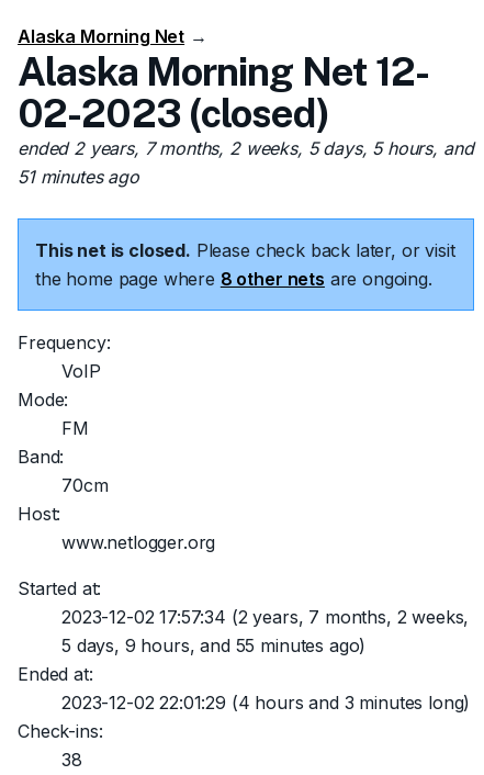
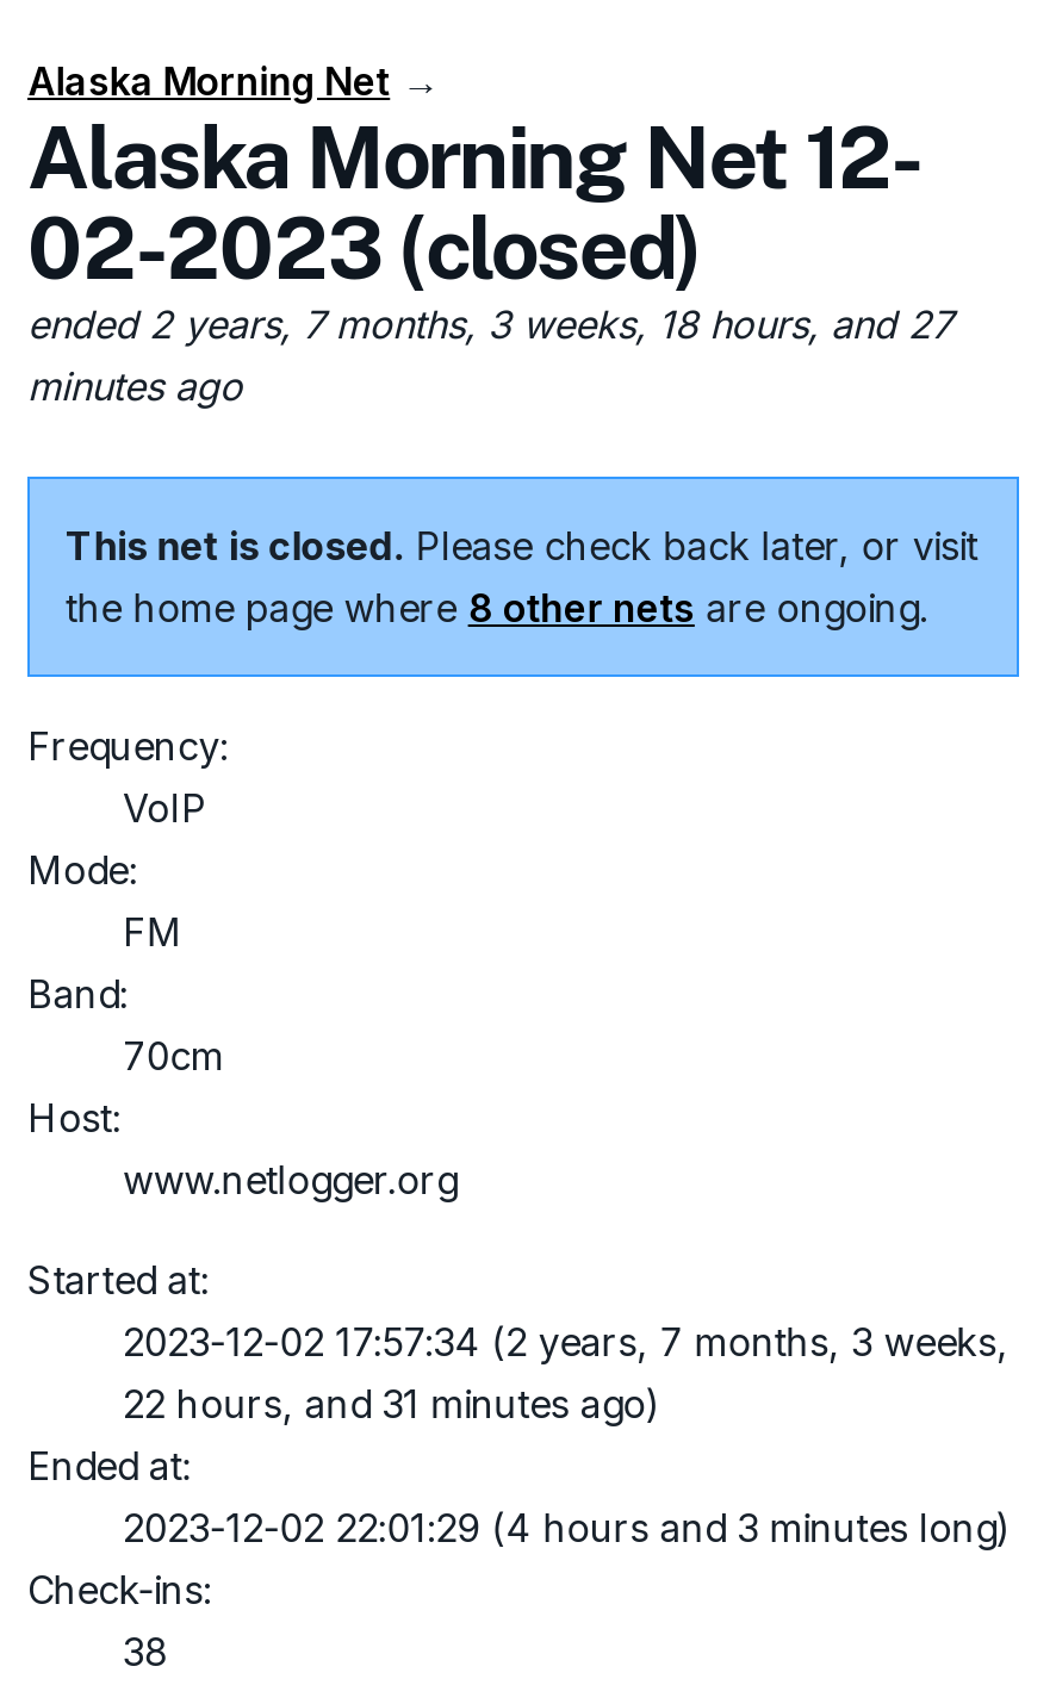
- ended 2 years, 7 months, 2 weeks, 5 days, 5 hours, and
- 51 minutes ago
+ ended 2 years, 7 months, 3 weeks, 18 hours, and 27
+ minutes ago

- 2023-12-02 17:57:34 (2 years, 7 months, 2 weeks,
- 5 days, 9 hours, and 55 minutes ago)
+ 2023-12-02 17:57:34 (2 years, 7 months, 3 weeks,
+ 22 hours, and 31 minutes ago)
